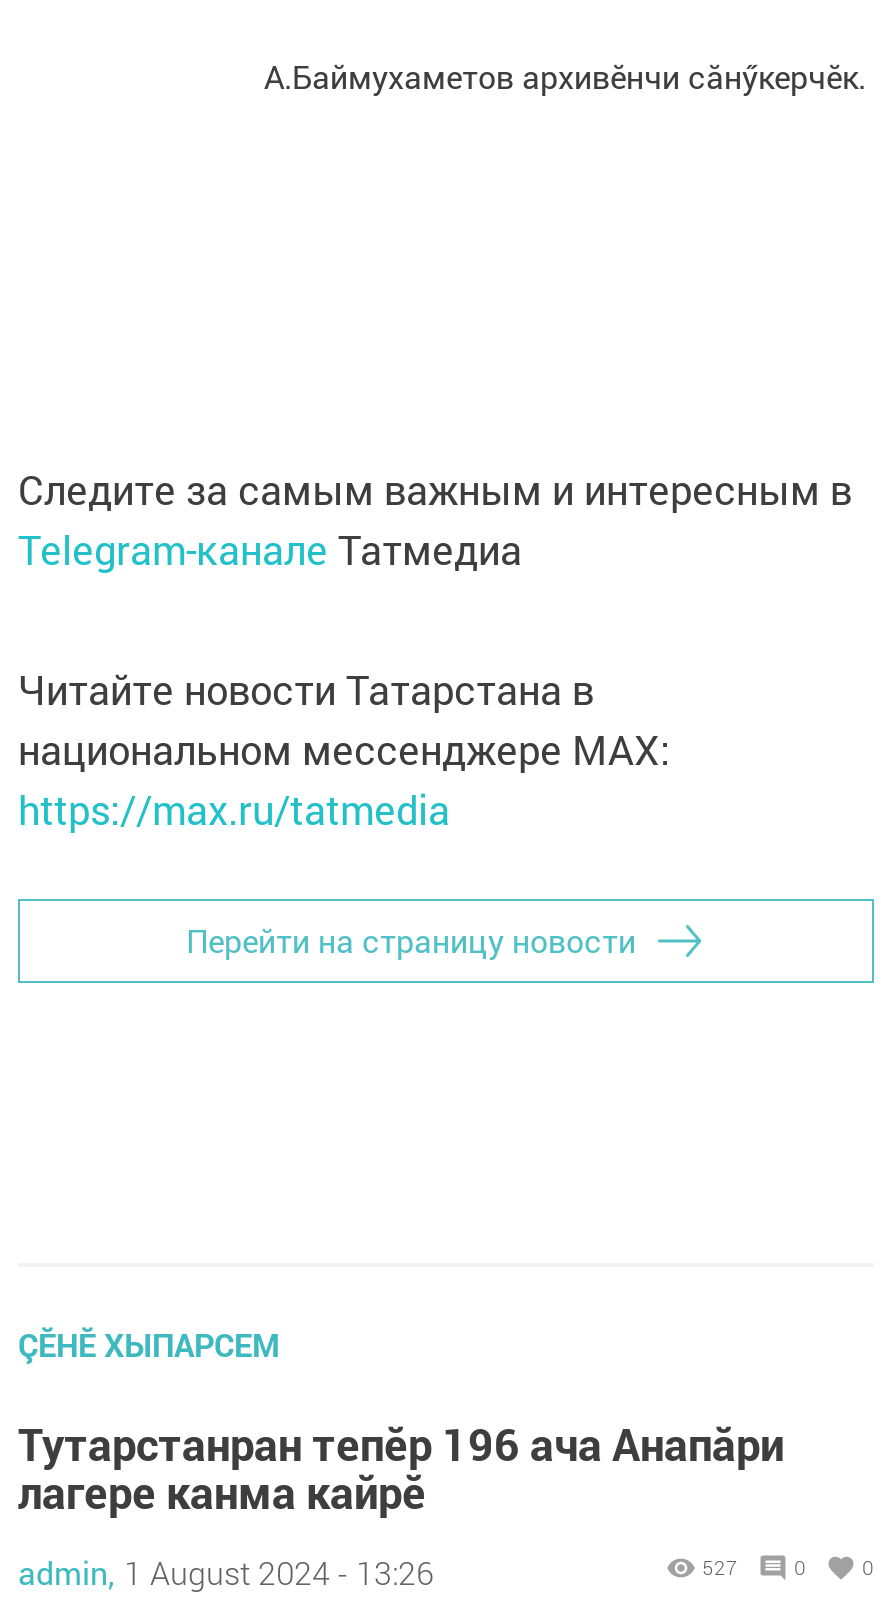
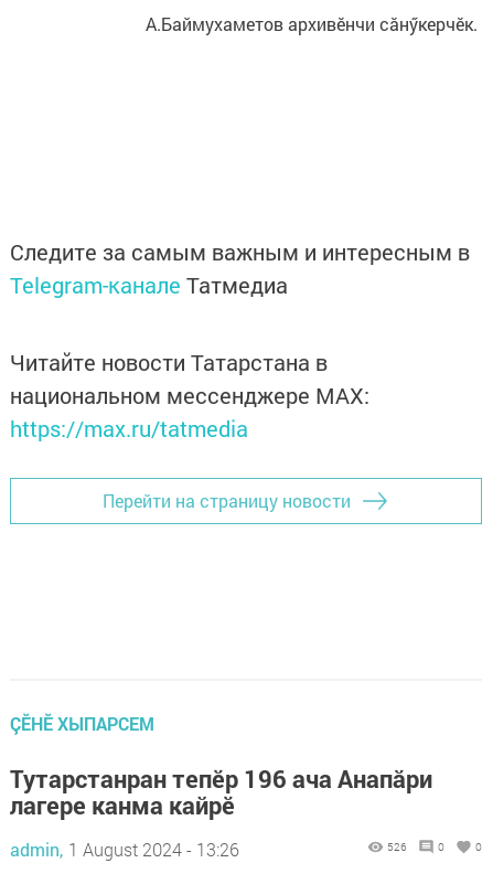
- 527
+ 526
